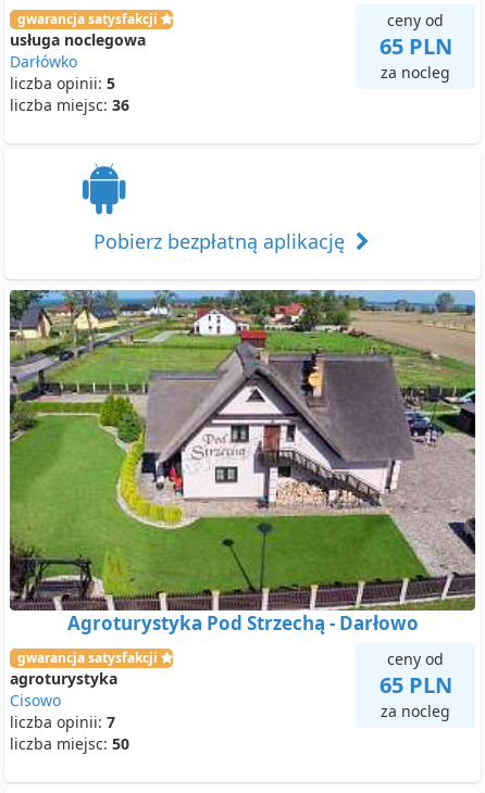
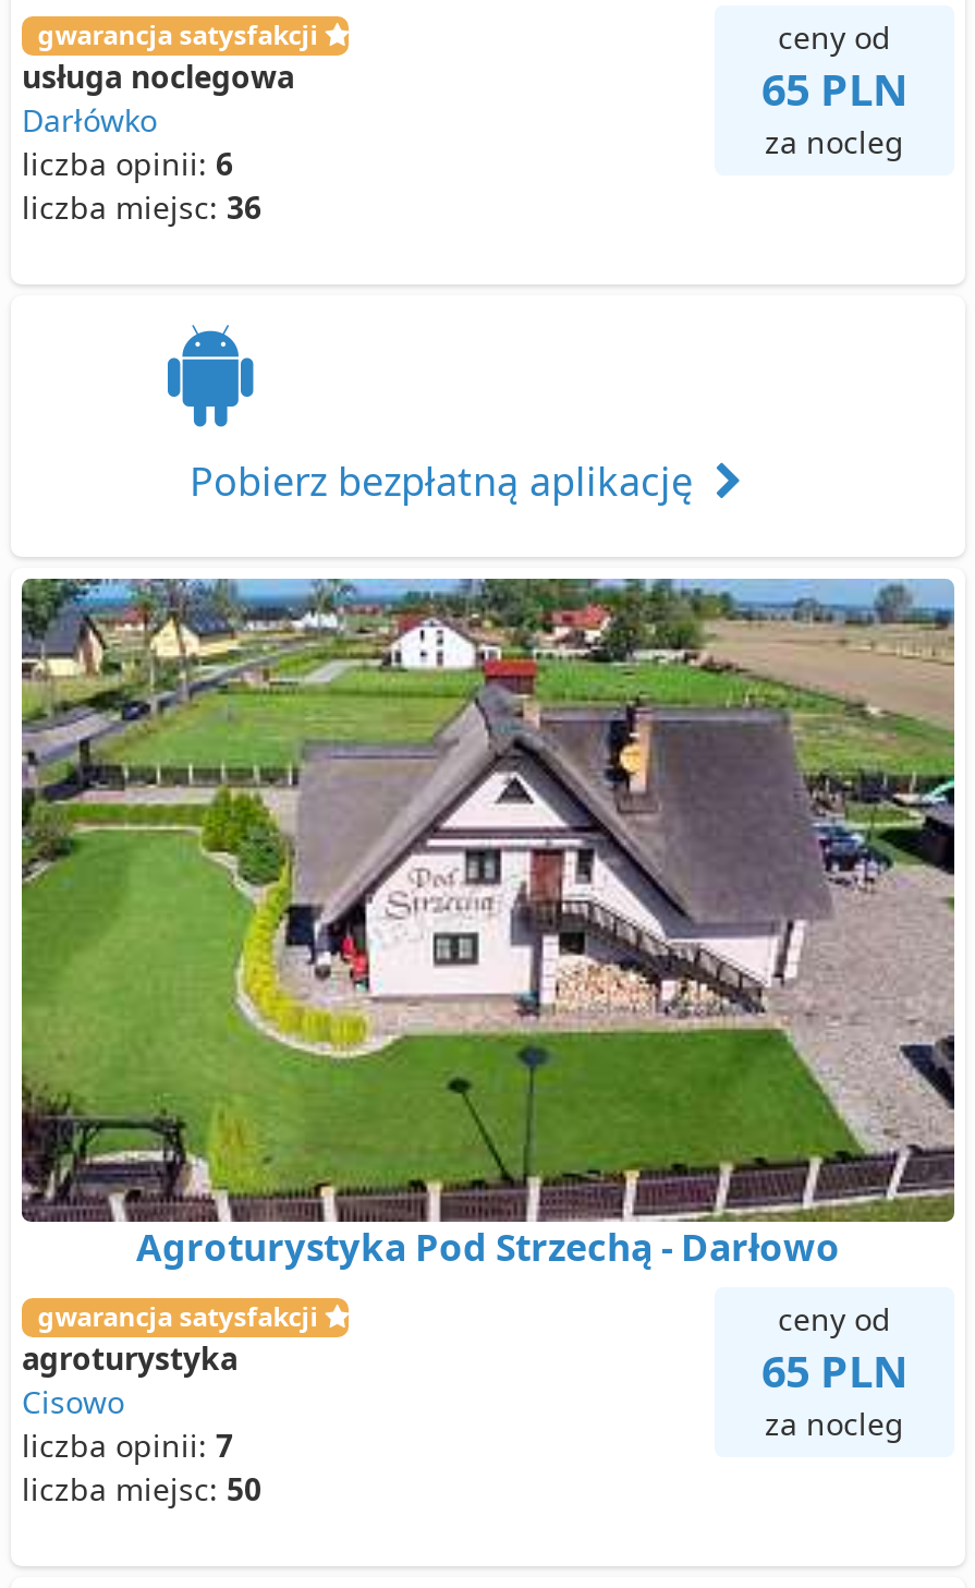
- liczba opinii: 5
+ liczba opinii: 6
